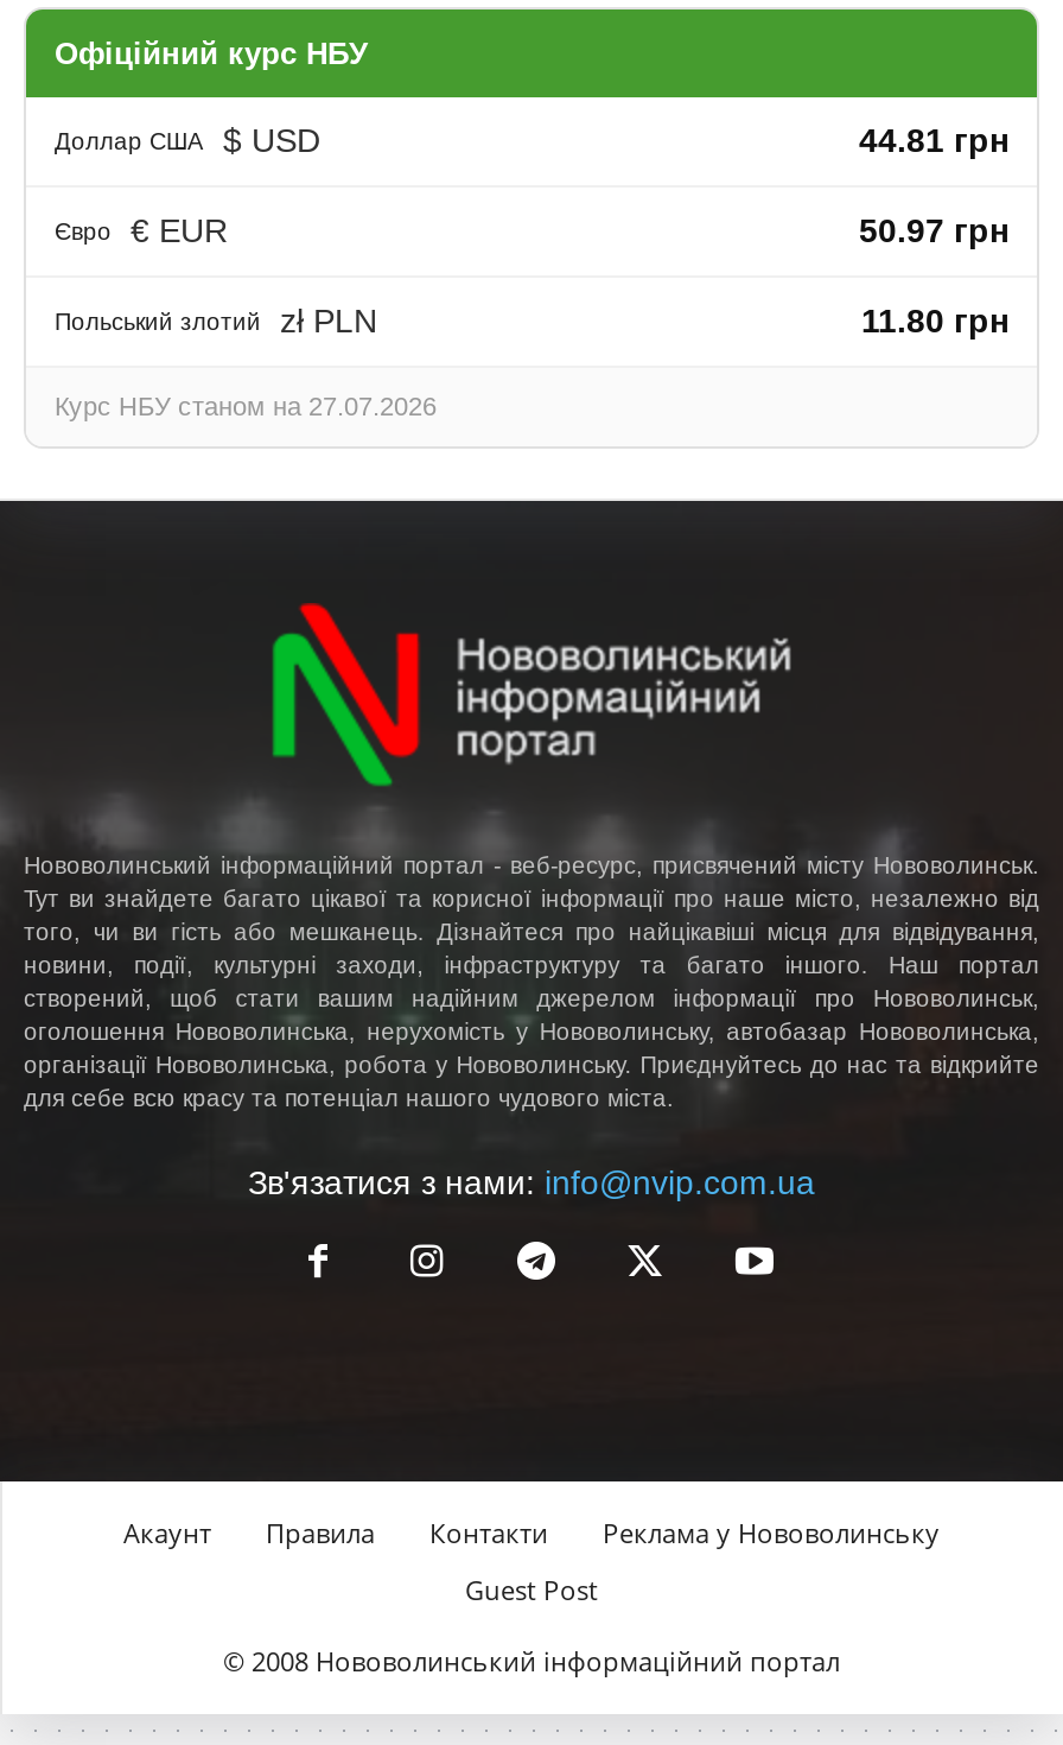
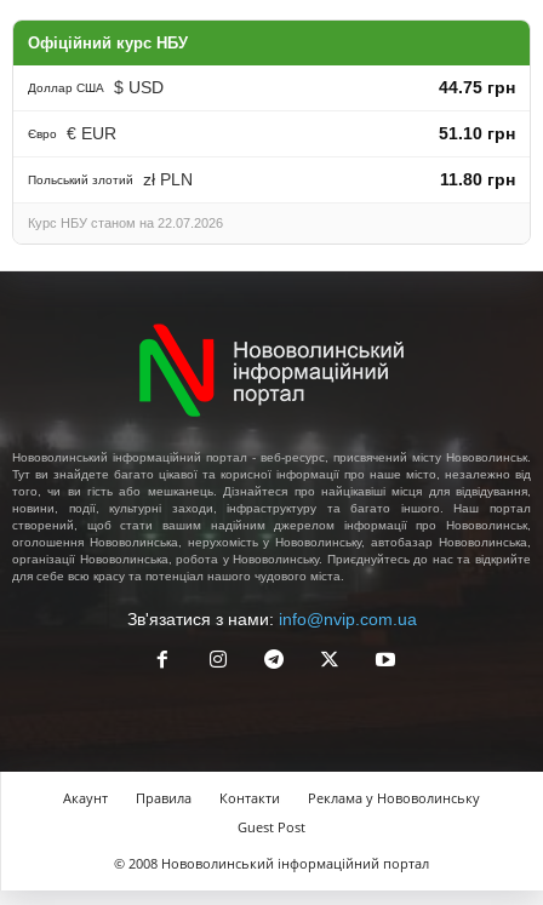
- 44.81 грн
+ 44.75 грн

- 50.97 грн
+ 51.10 грн

- Курс НБУ станом на 27.07.2026
+ Курс НБУ станом на 22.07.2026
